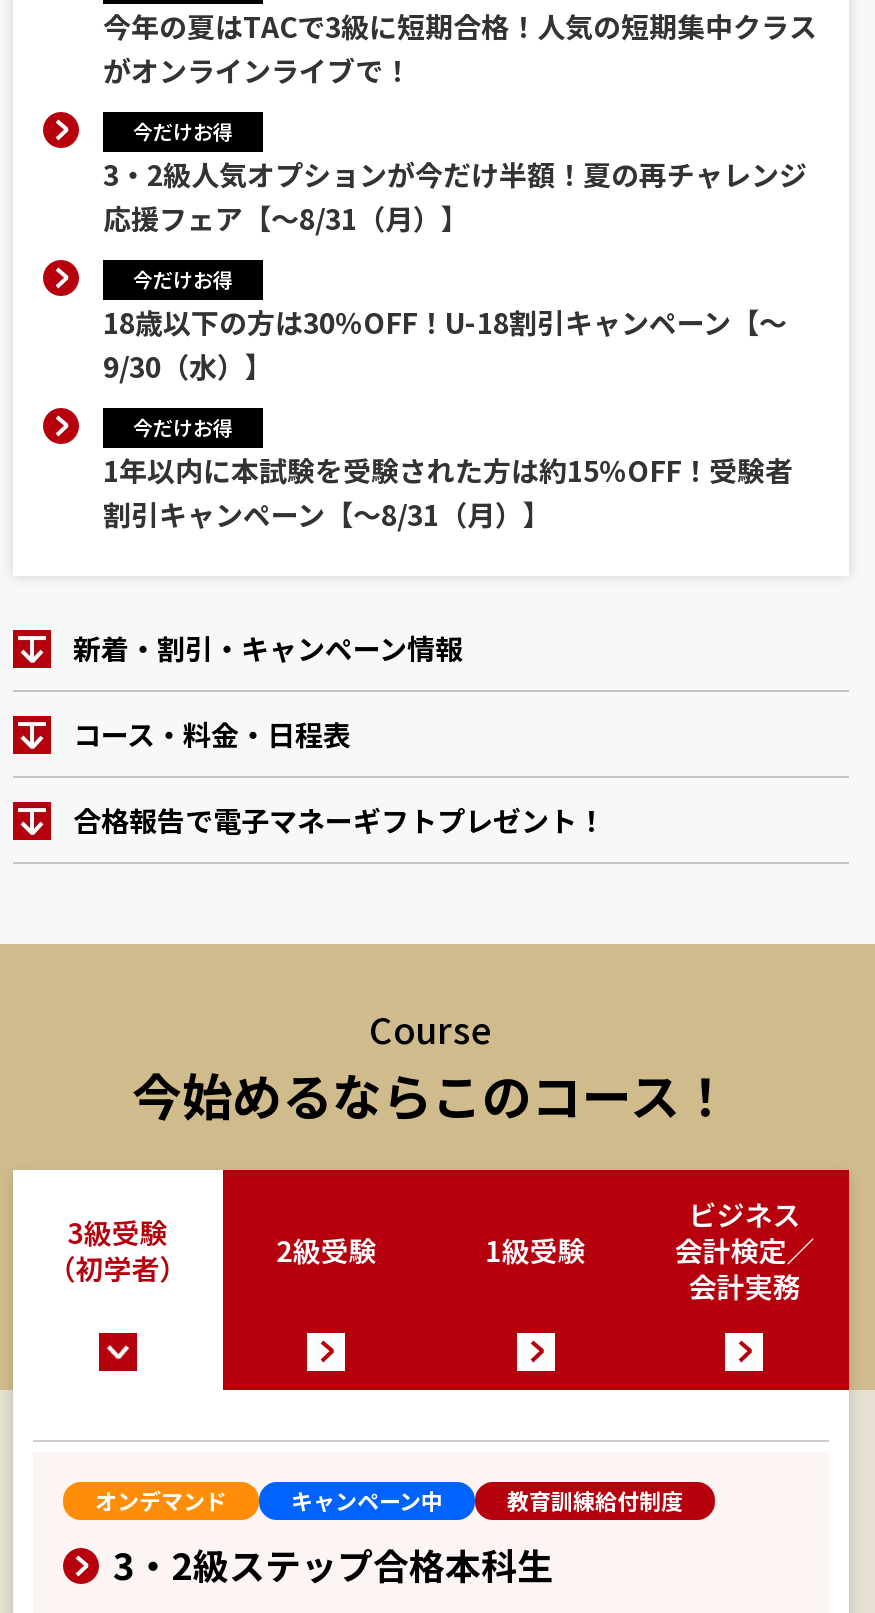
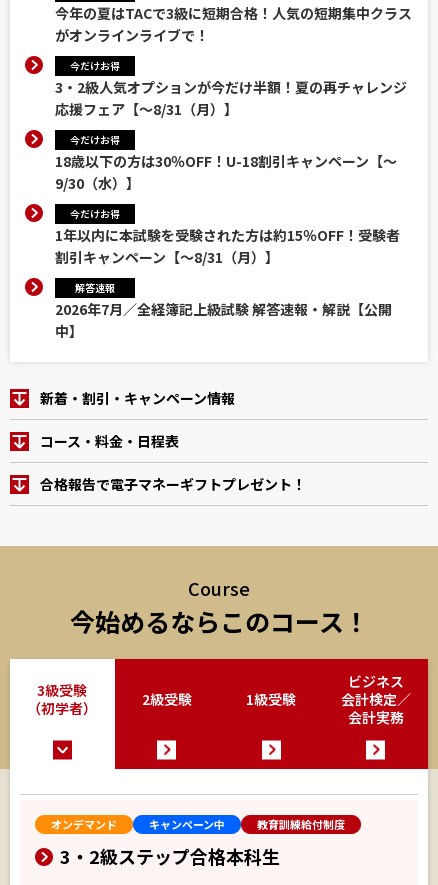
+ 解答速報
+ 2026年7月／全経簿記上級試験 解答速報・解説【公開
+ 中】
